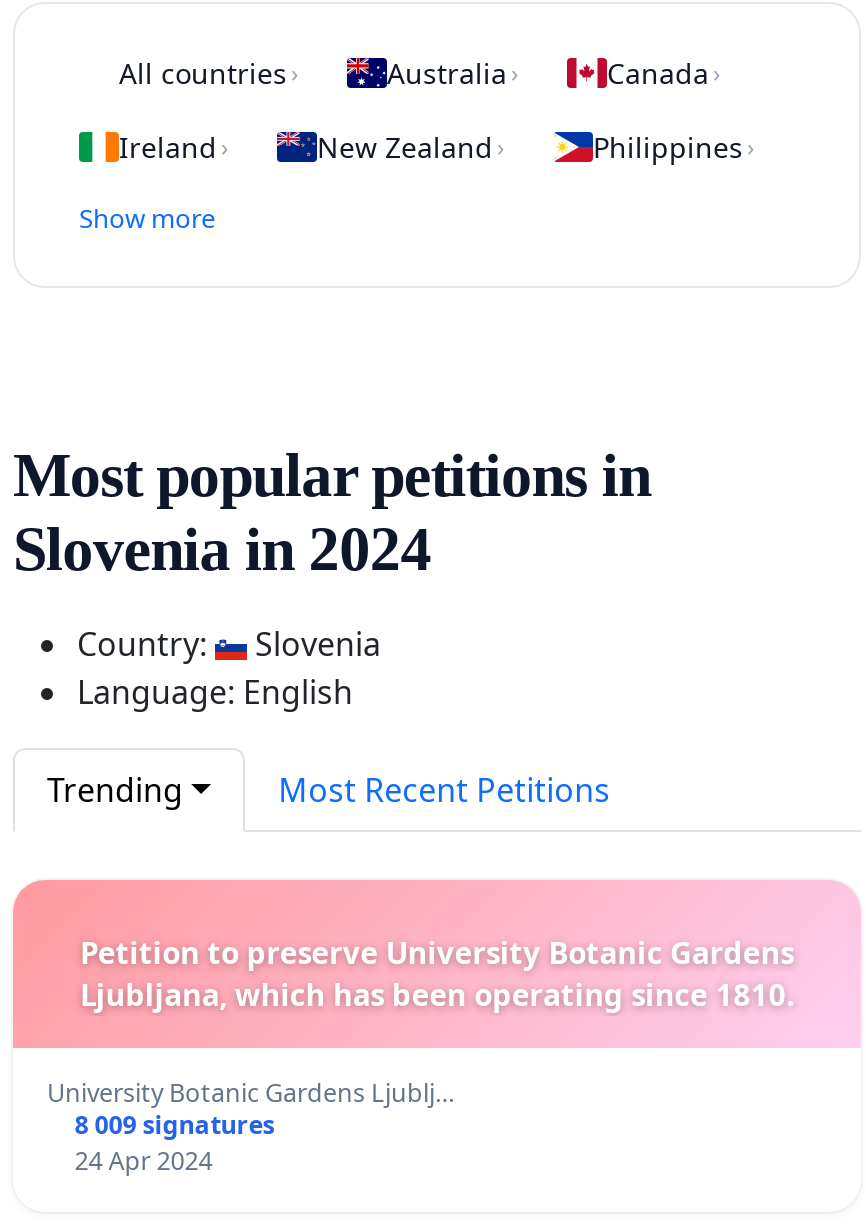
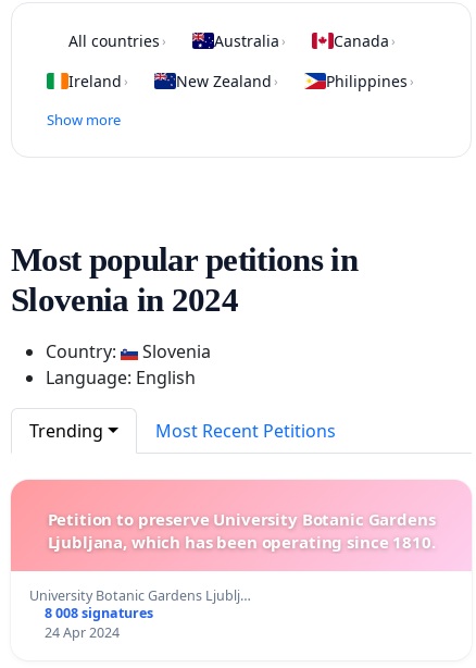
- 8 009 signatures
+ 8 008 signatures
